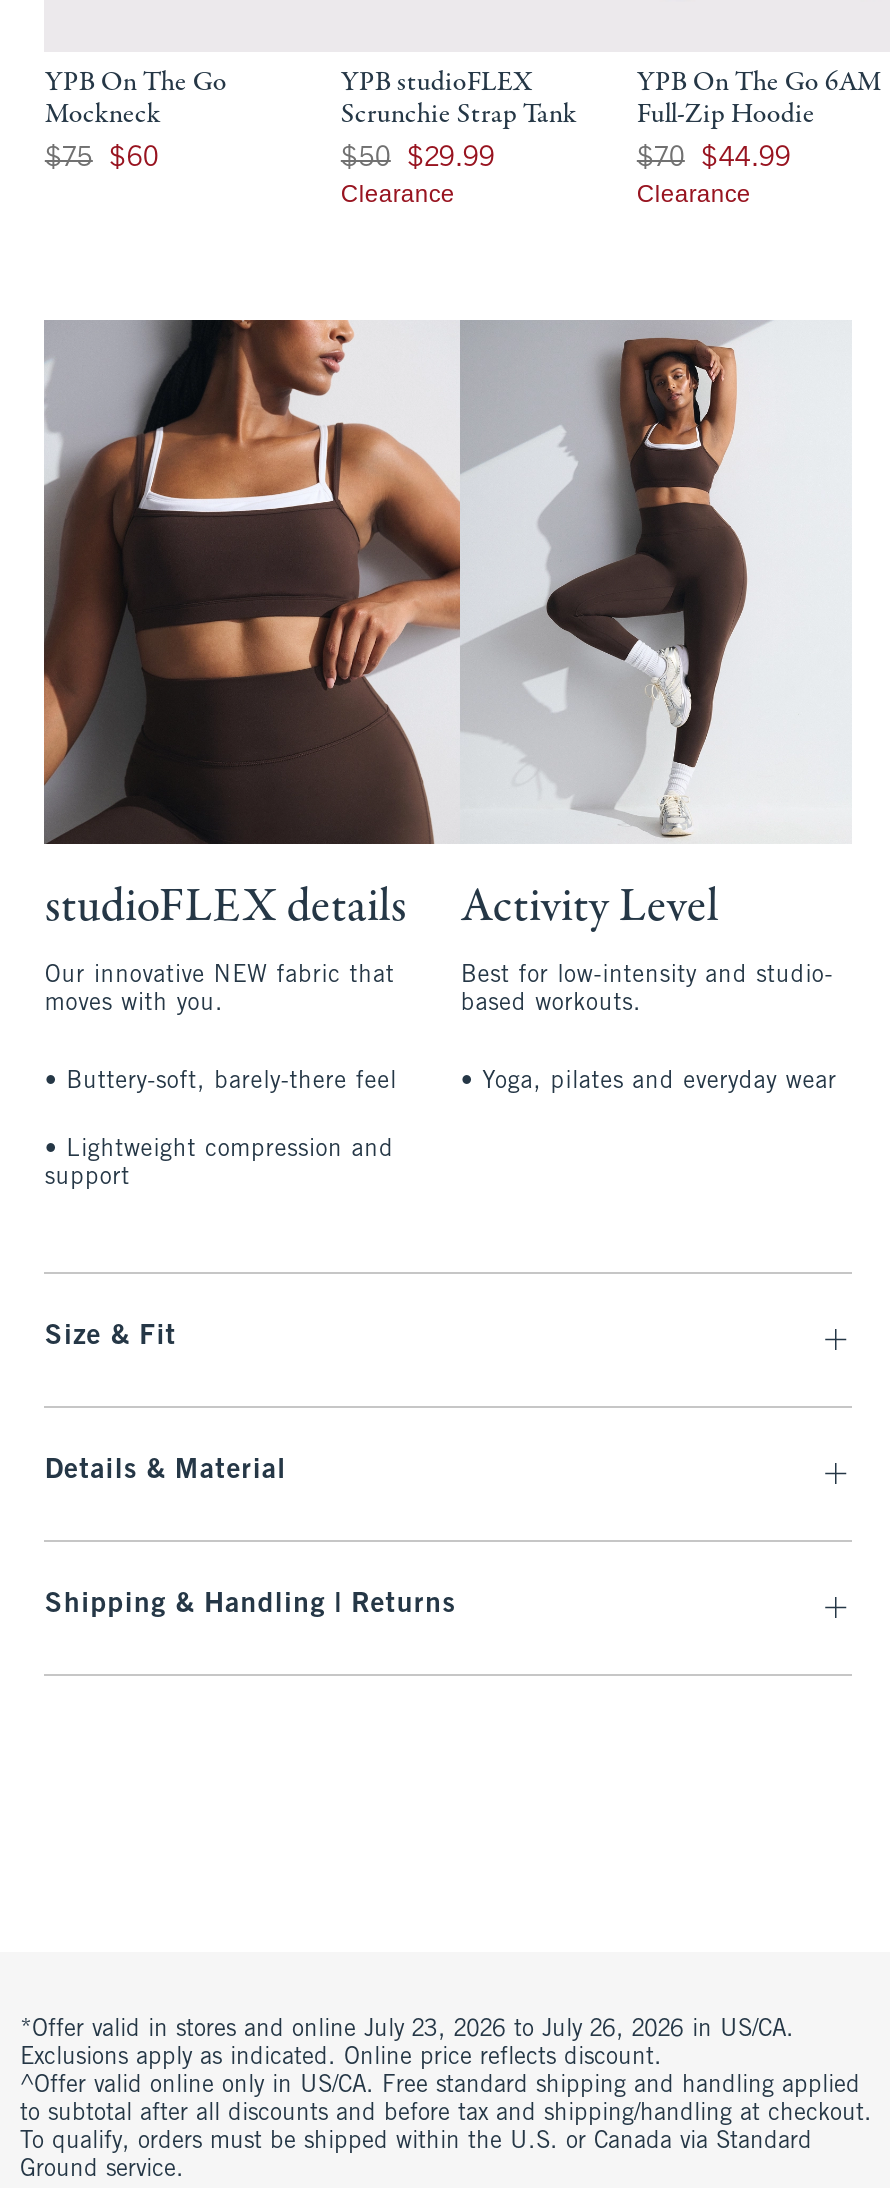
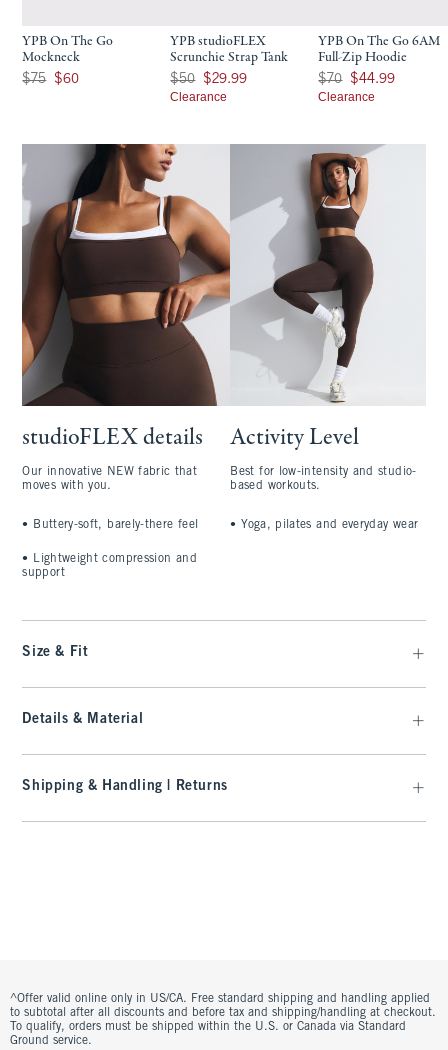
- *Offer valid in stores and online July 23, 2026 to July 26, 2026 in US/CA.
- Exclusions apply as indicated. Online price reflects discount.
